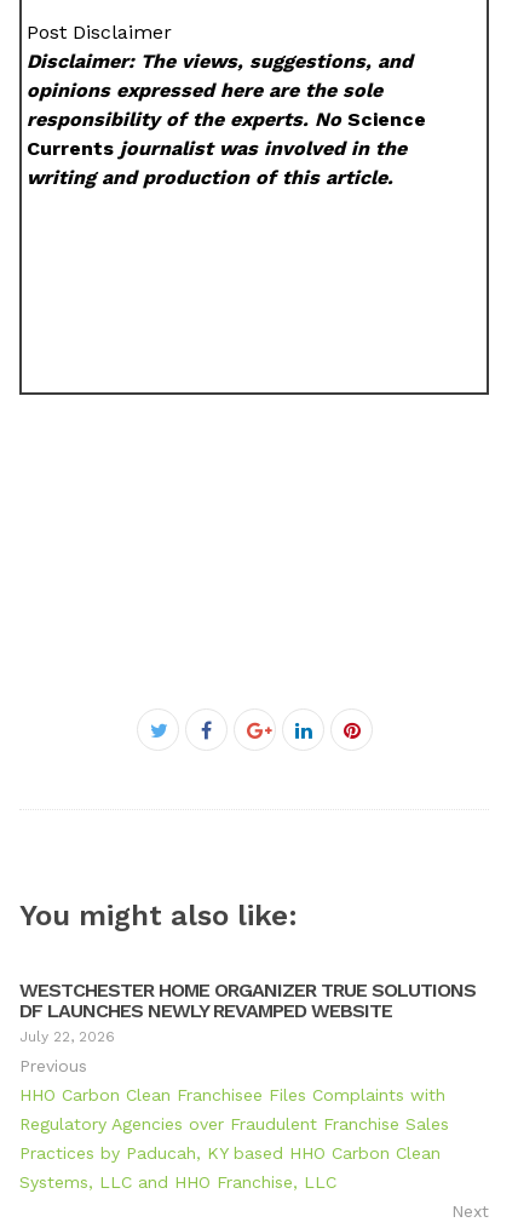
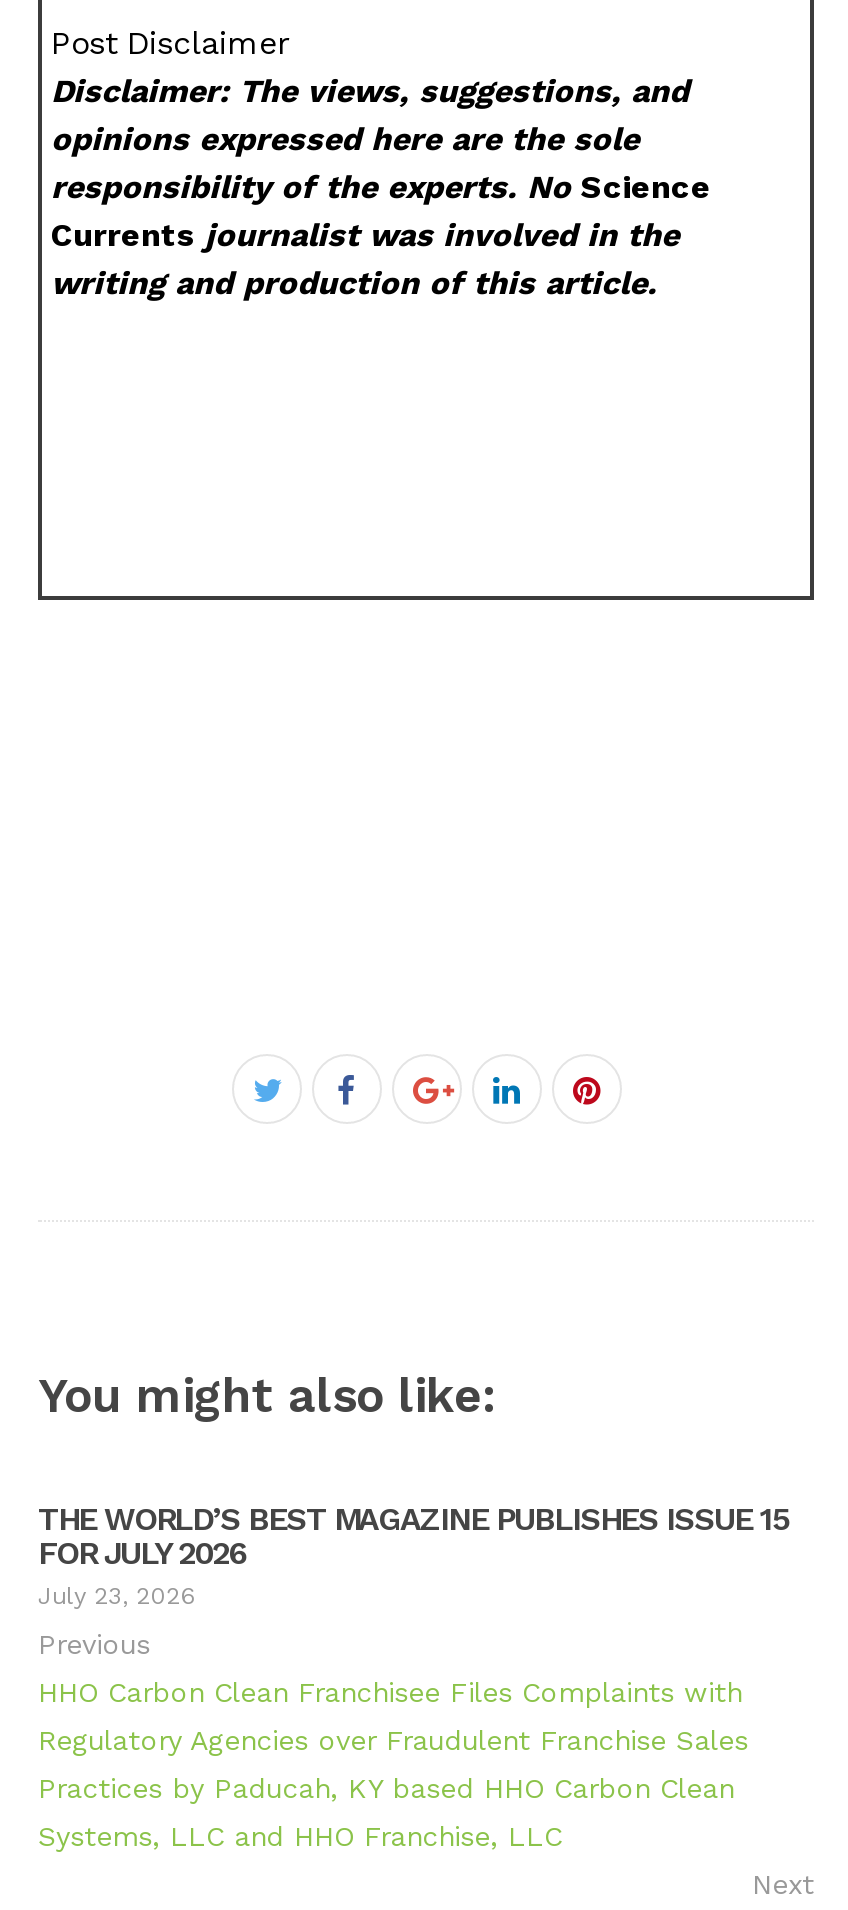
- WESTCHESTER HOME ORGANIZER TRUE SOLUTIONS
- DF LAUNCHES NEWLY REVAMPED WEBSITE
- July 22, 2026
+ THE WORLD’S BEST MAGAZINE PUBLISHES ISSUE 15
+ FOR JULY 2026
+ July 23, 2026
